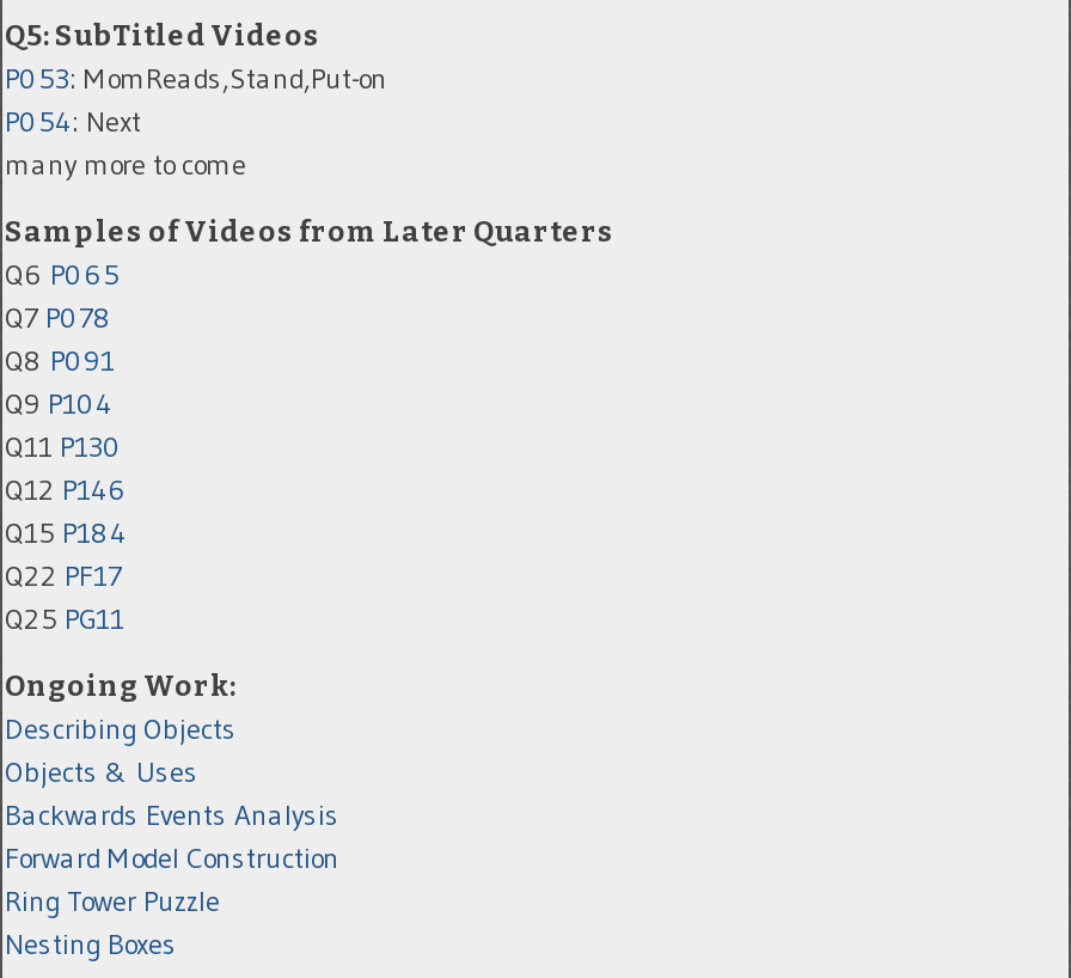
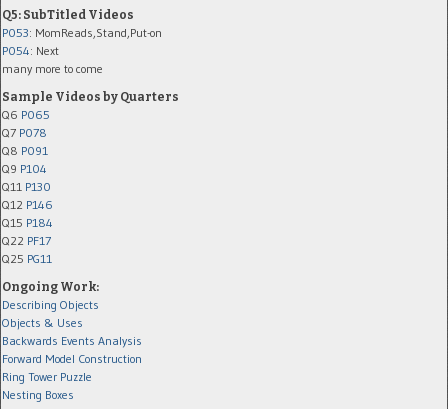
- Samples of Videos from Later Quarters
+ Sample Videos by Quarters
